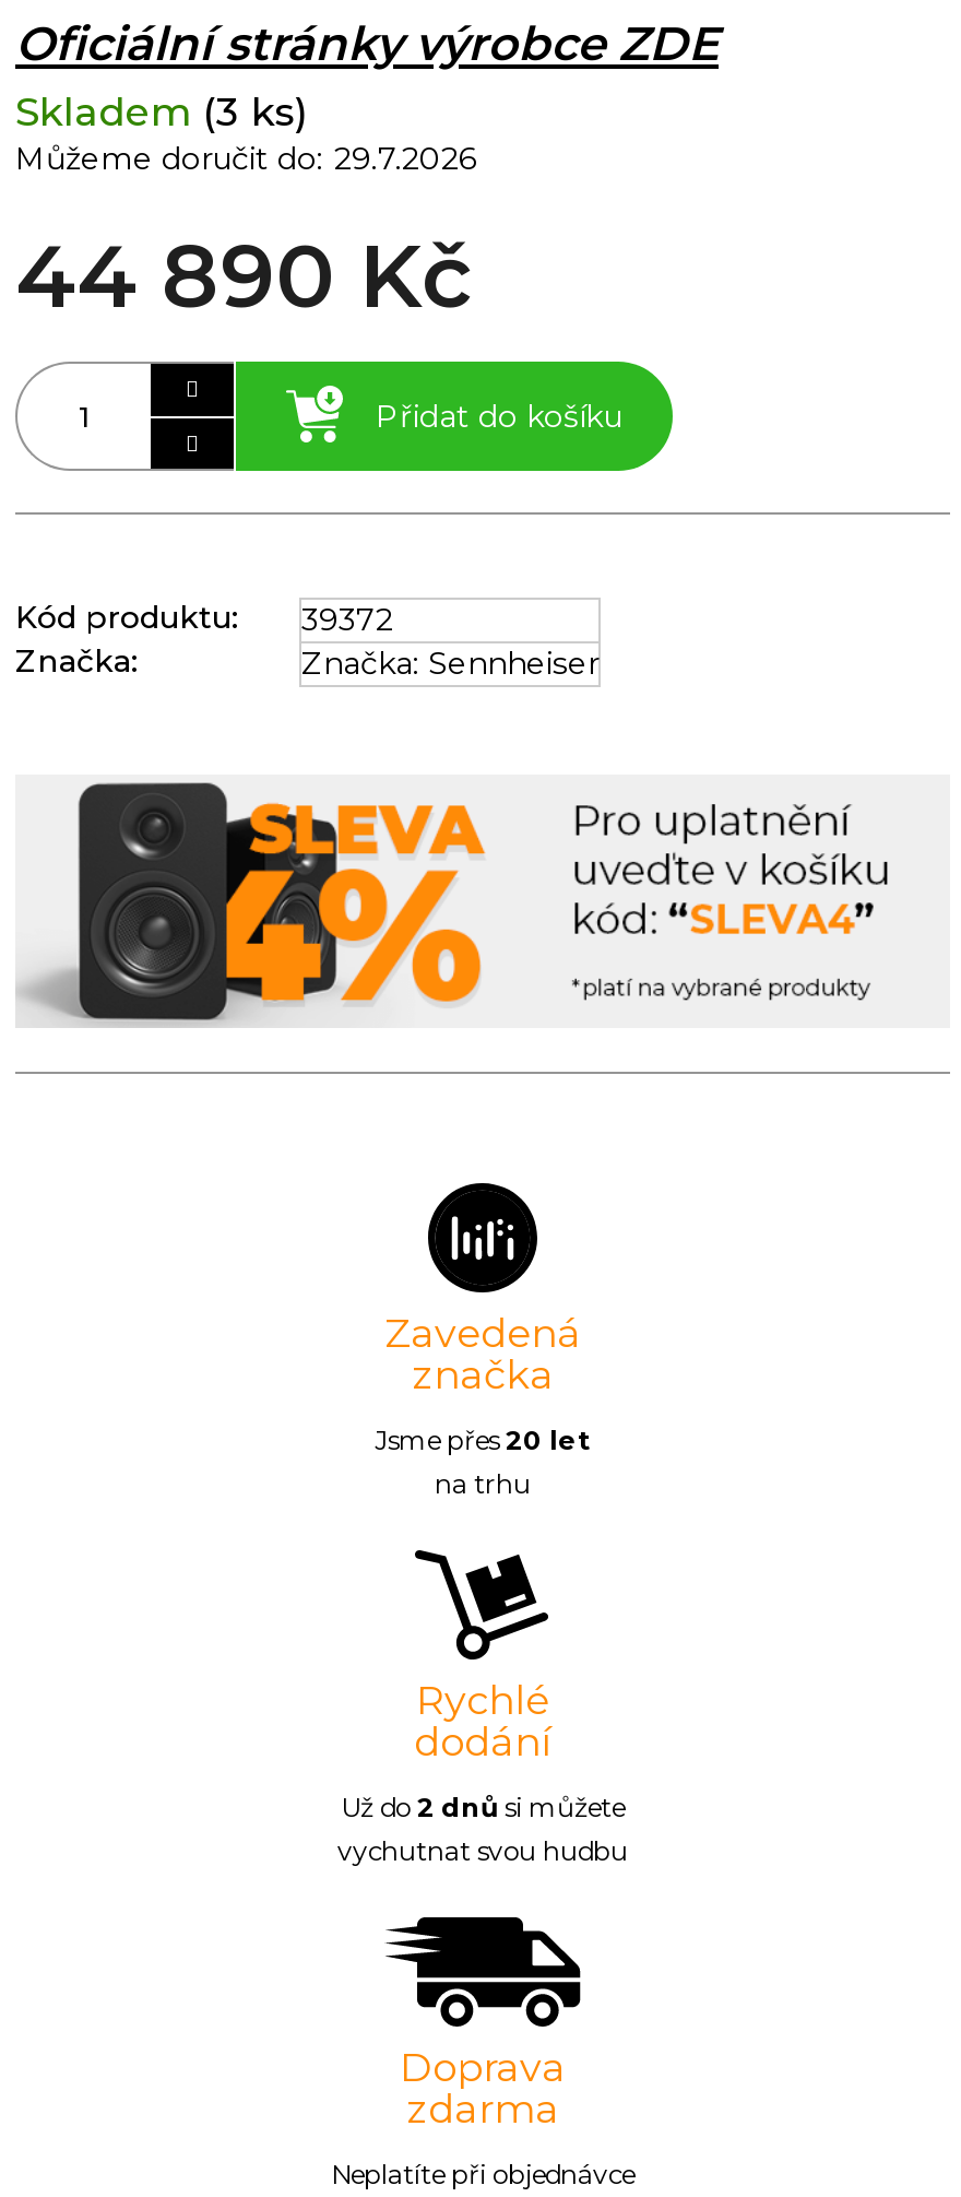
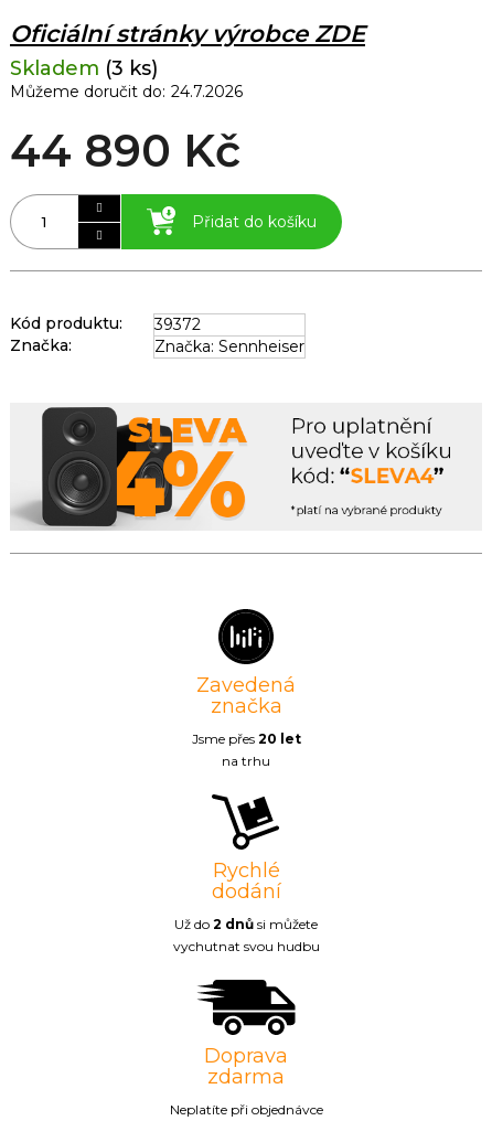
- Můžeme doručit do: 29.7.2026
+ Můžeme doručit do: 24.7.2026
